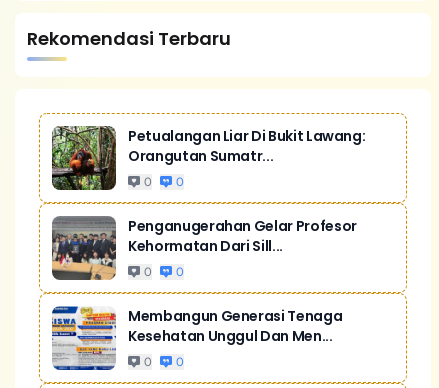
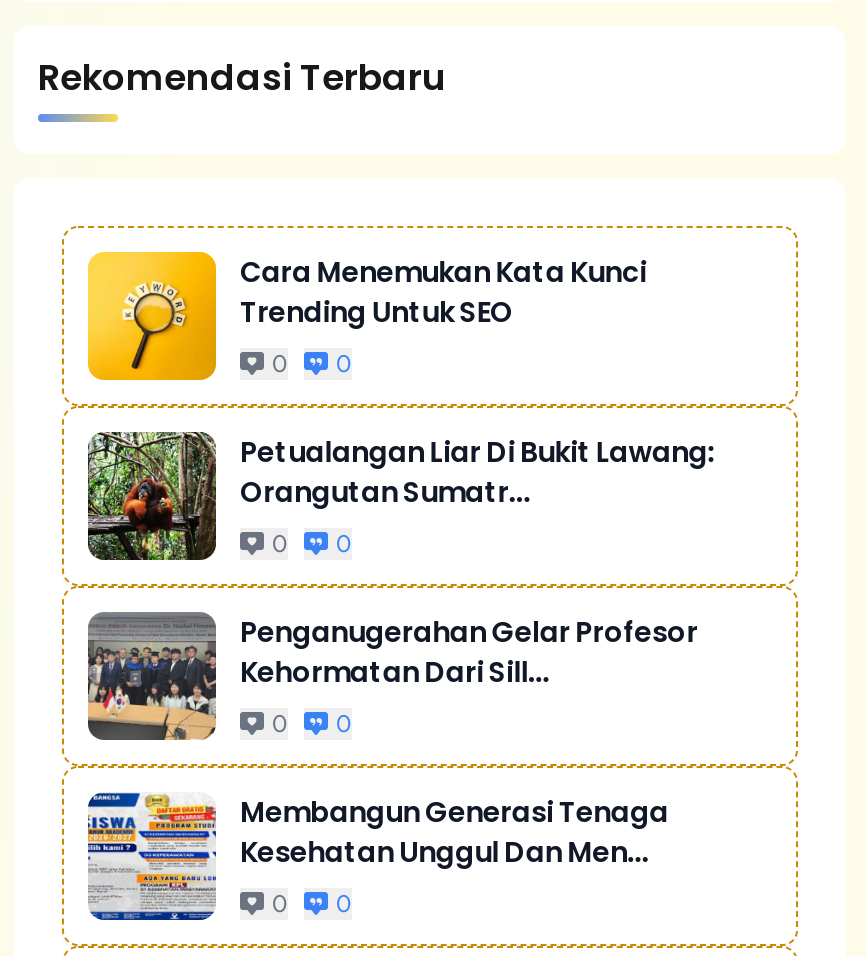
+ [image]
+ Cara Menemukan Kata Kunci
+ Trending Untuk SEO
+ 0
+ 0
